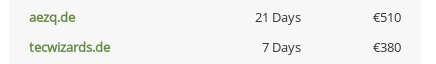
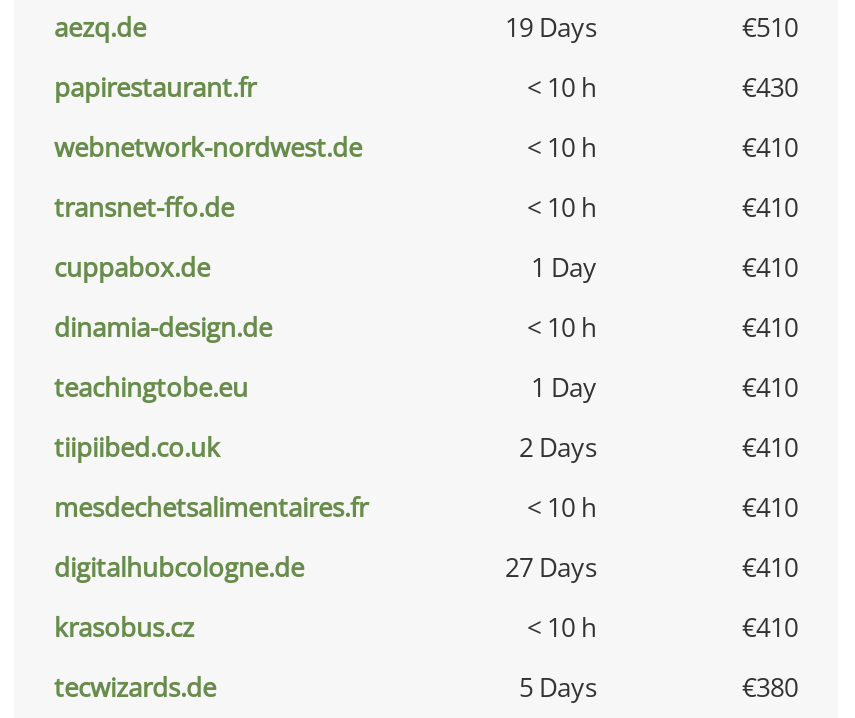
- 21 Days
+ 19 Days

+ papirestaurant.fr
+ < 10 h
+ €430
+ webnetwork-nordwest.de
+ < 10 h
+ €410
+ transnet-ffo.de
+ < 10 h
+ €410
+ cuppabox.de
+ 1 Day
+ €410
+ dinamia-design.de
+ < 10 h
+ €410
+ teachingtobe.eu
+ 1 Day
+ €410
+ tiipiibed.co.uk
+ 2 Days
+ €410
+ mesdechetsalimentaires.fr
+ < 10 h
+ €410
+ digitalhubcologne.de
+ 27 Days
+ €410
+ krasobus.cz
+ < 10 h
+ €410

- 7 Days
+ 5 Days
